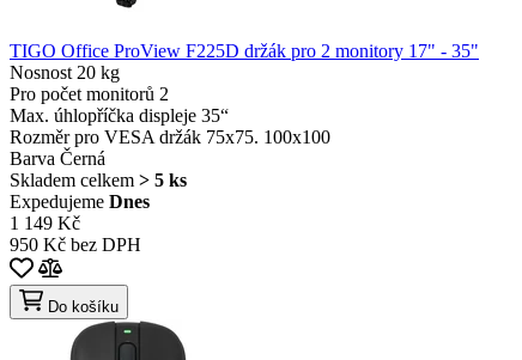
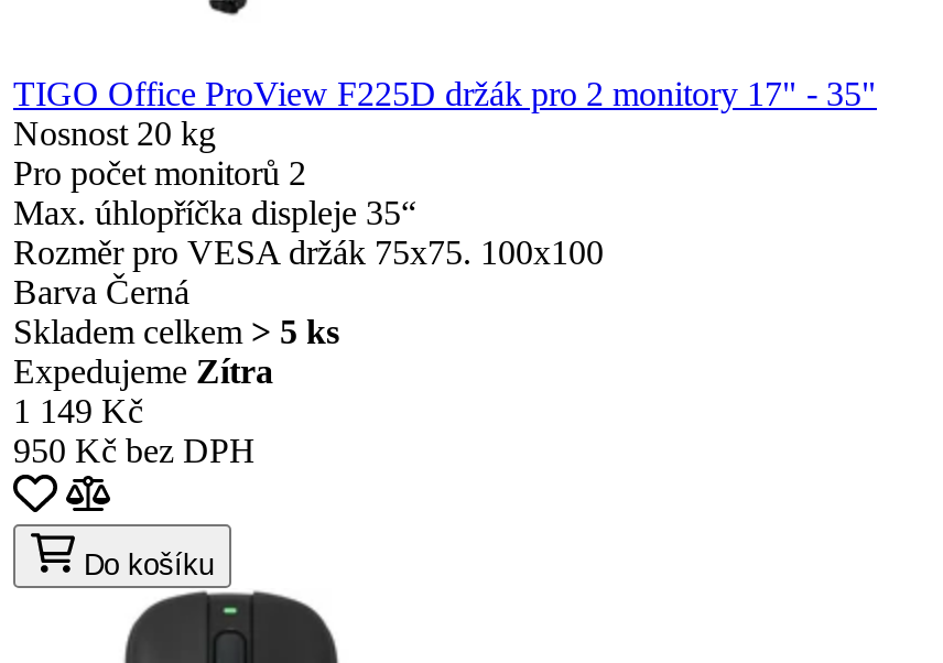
- Expedujeme Dnes
+ Expedujeme Zítra
